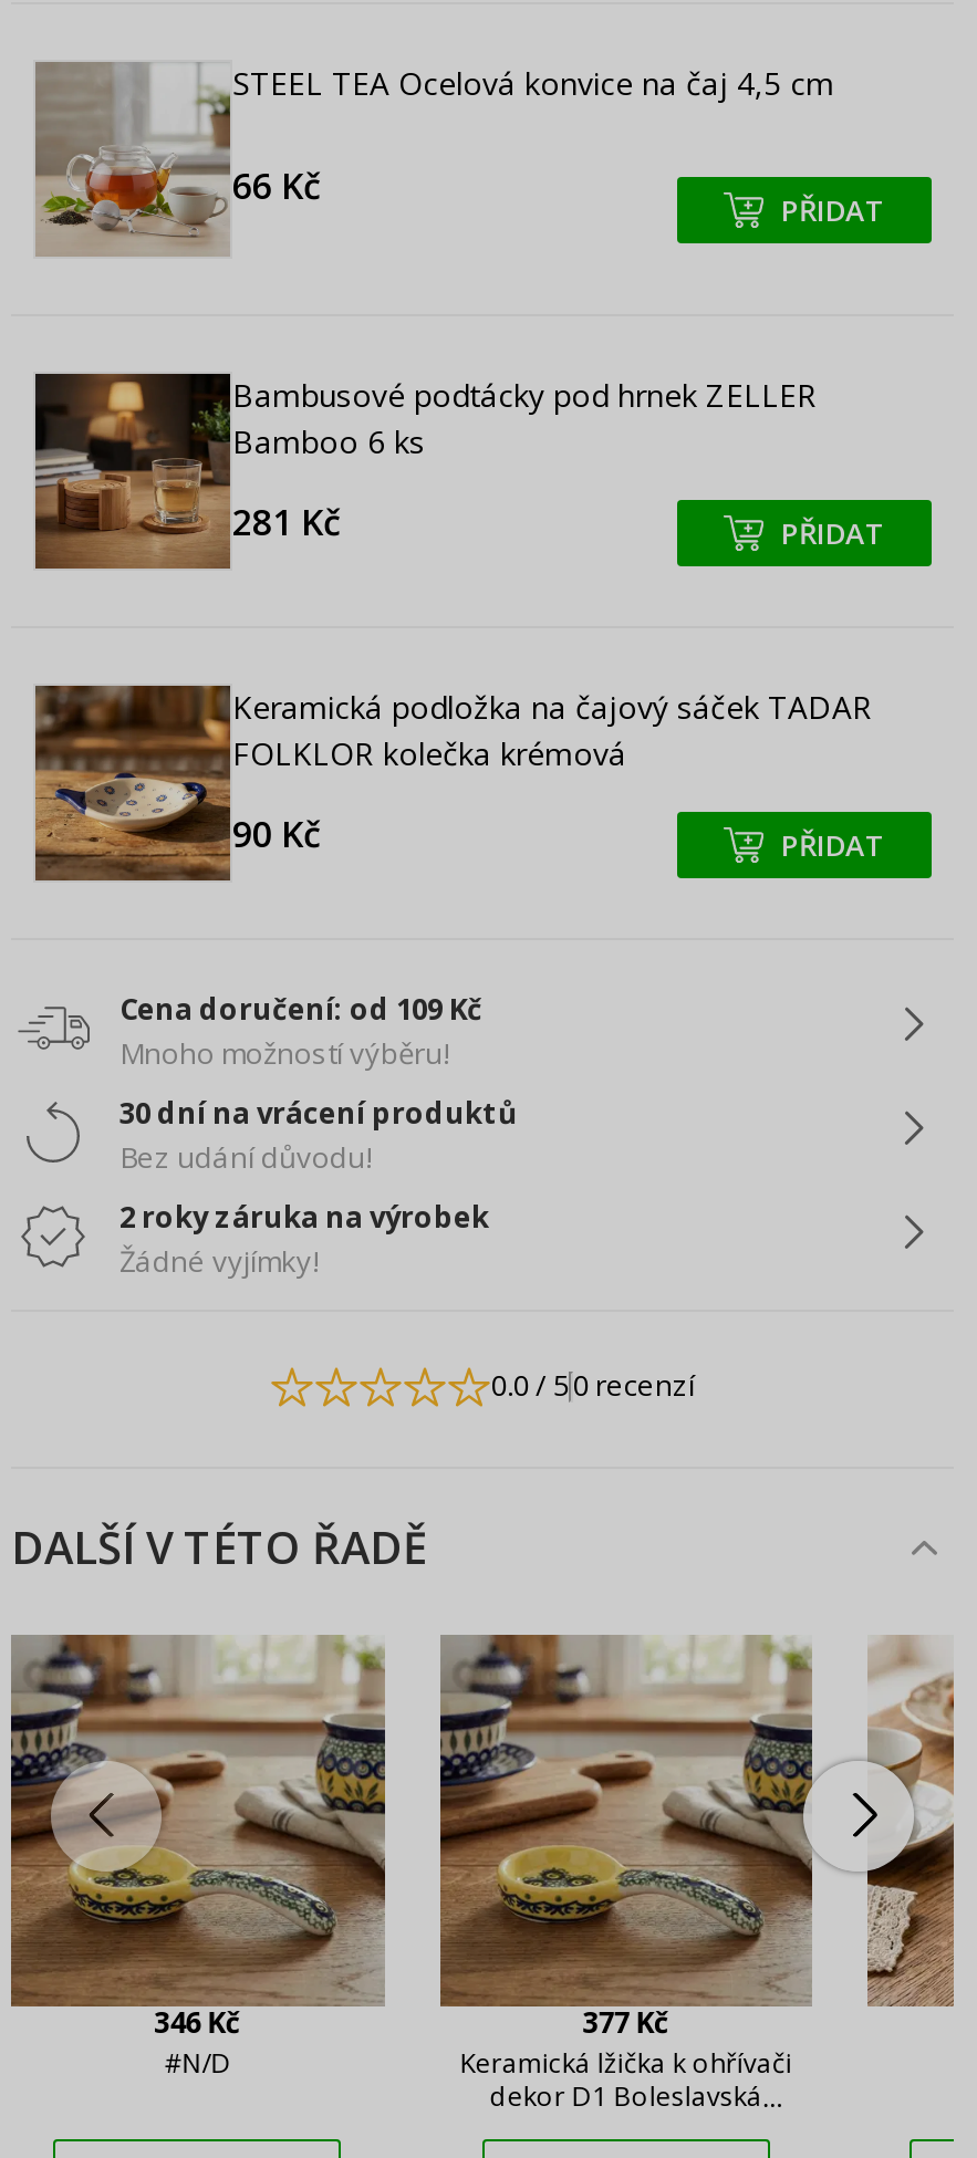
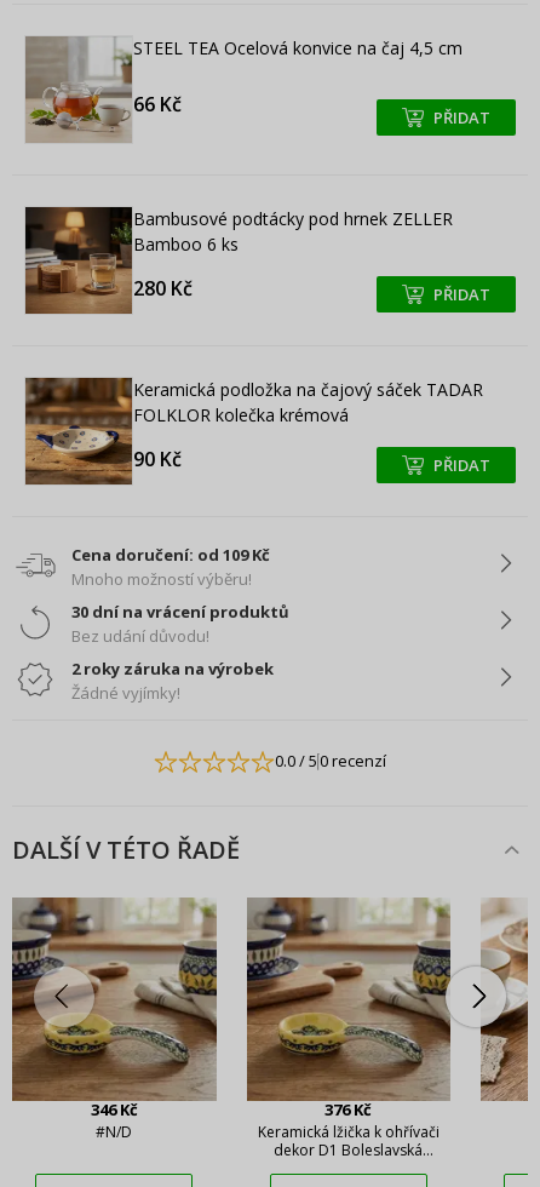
- 281 Kč
+ 280 Kč

- 377 Kč
+ 376 Kč
